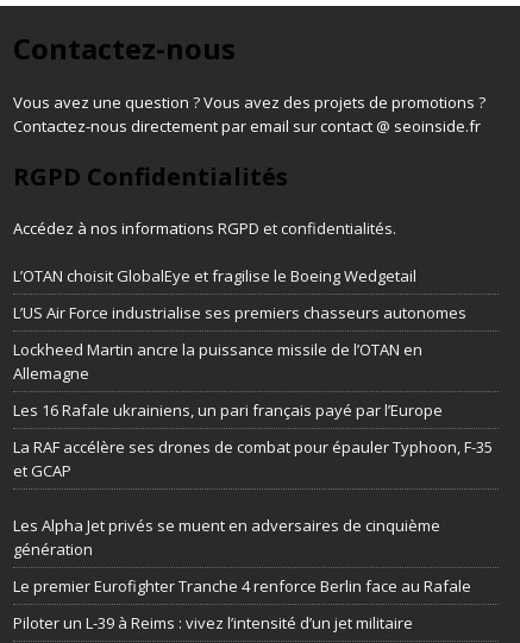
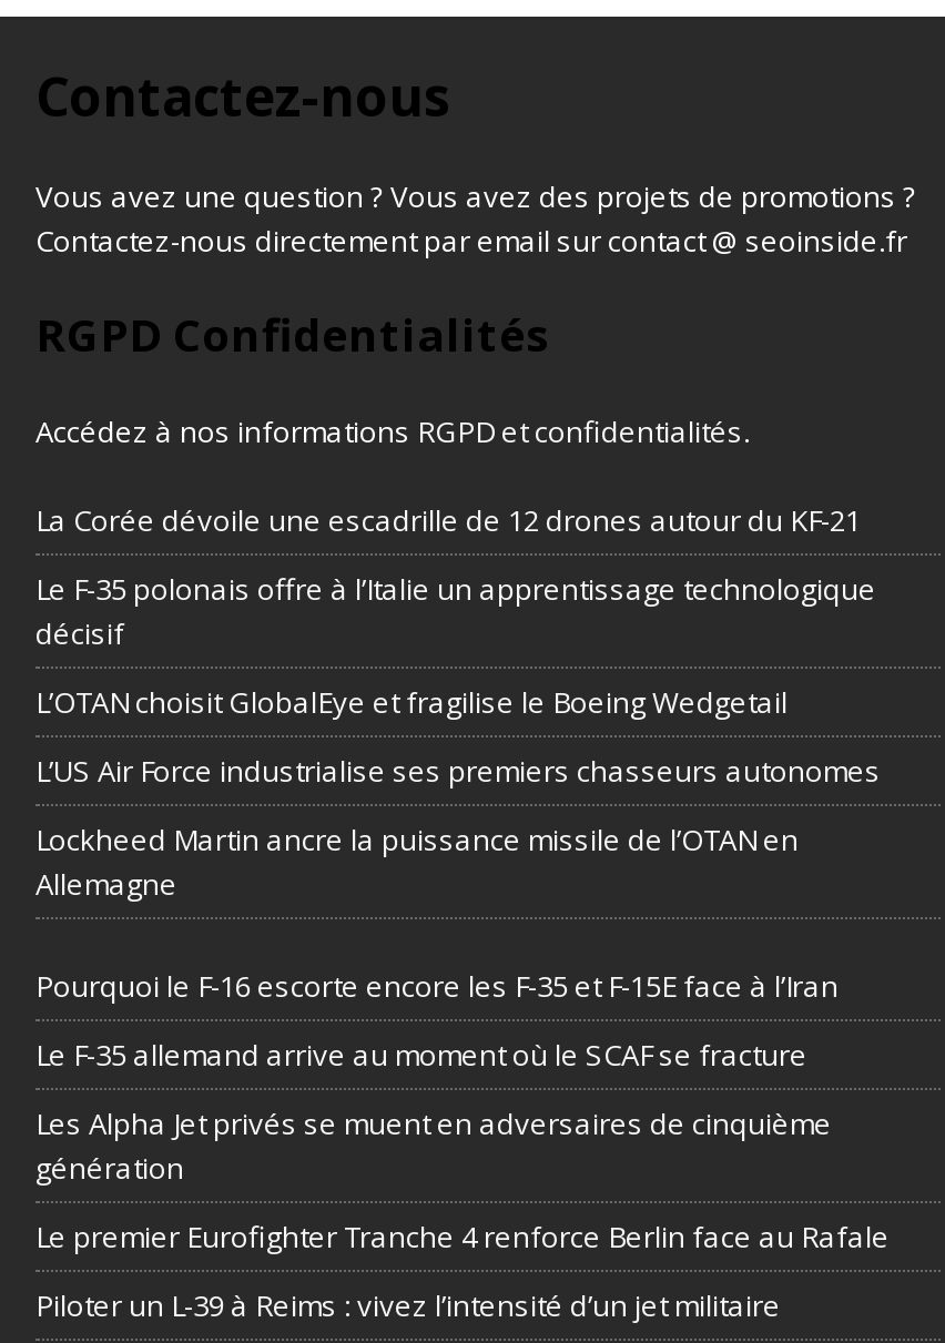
+ La Corée dévoile une escadrille de 12 drones autour du KF-21
+ Le F-35 polonais offre à l’Italie un apprentissage technologique
+ décisif

moved down: L’OTAN choisit GlobalEye et fragilise le Boeing Wedgetail | L’US Air Force industrialise ses premiers chasseurs autonomes | Lockheed Martin ancre la puissance missile de l’OTAN en | Allemagne

- Les 16 Rafale ukrainiens, un pari français payé par l’Europe
+ Pourquoi le F-16 escorte encore les F-35 et F-15E face à l’Iran

- La RAF accélère ses drones de combat pour épauler Typhoon, F-35
- et GCAP
+ Le F-35 allemand arrive au moment où le SCAF se fracture
